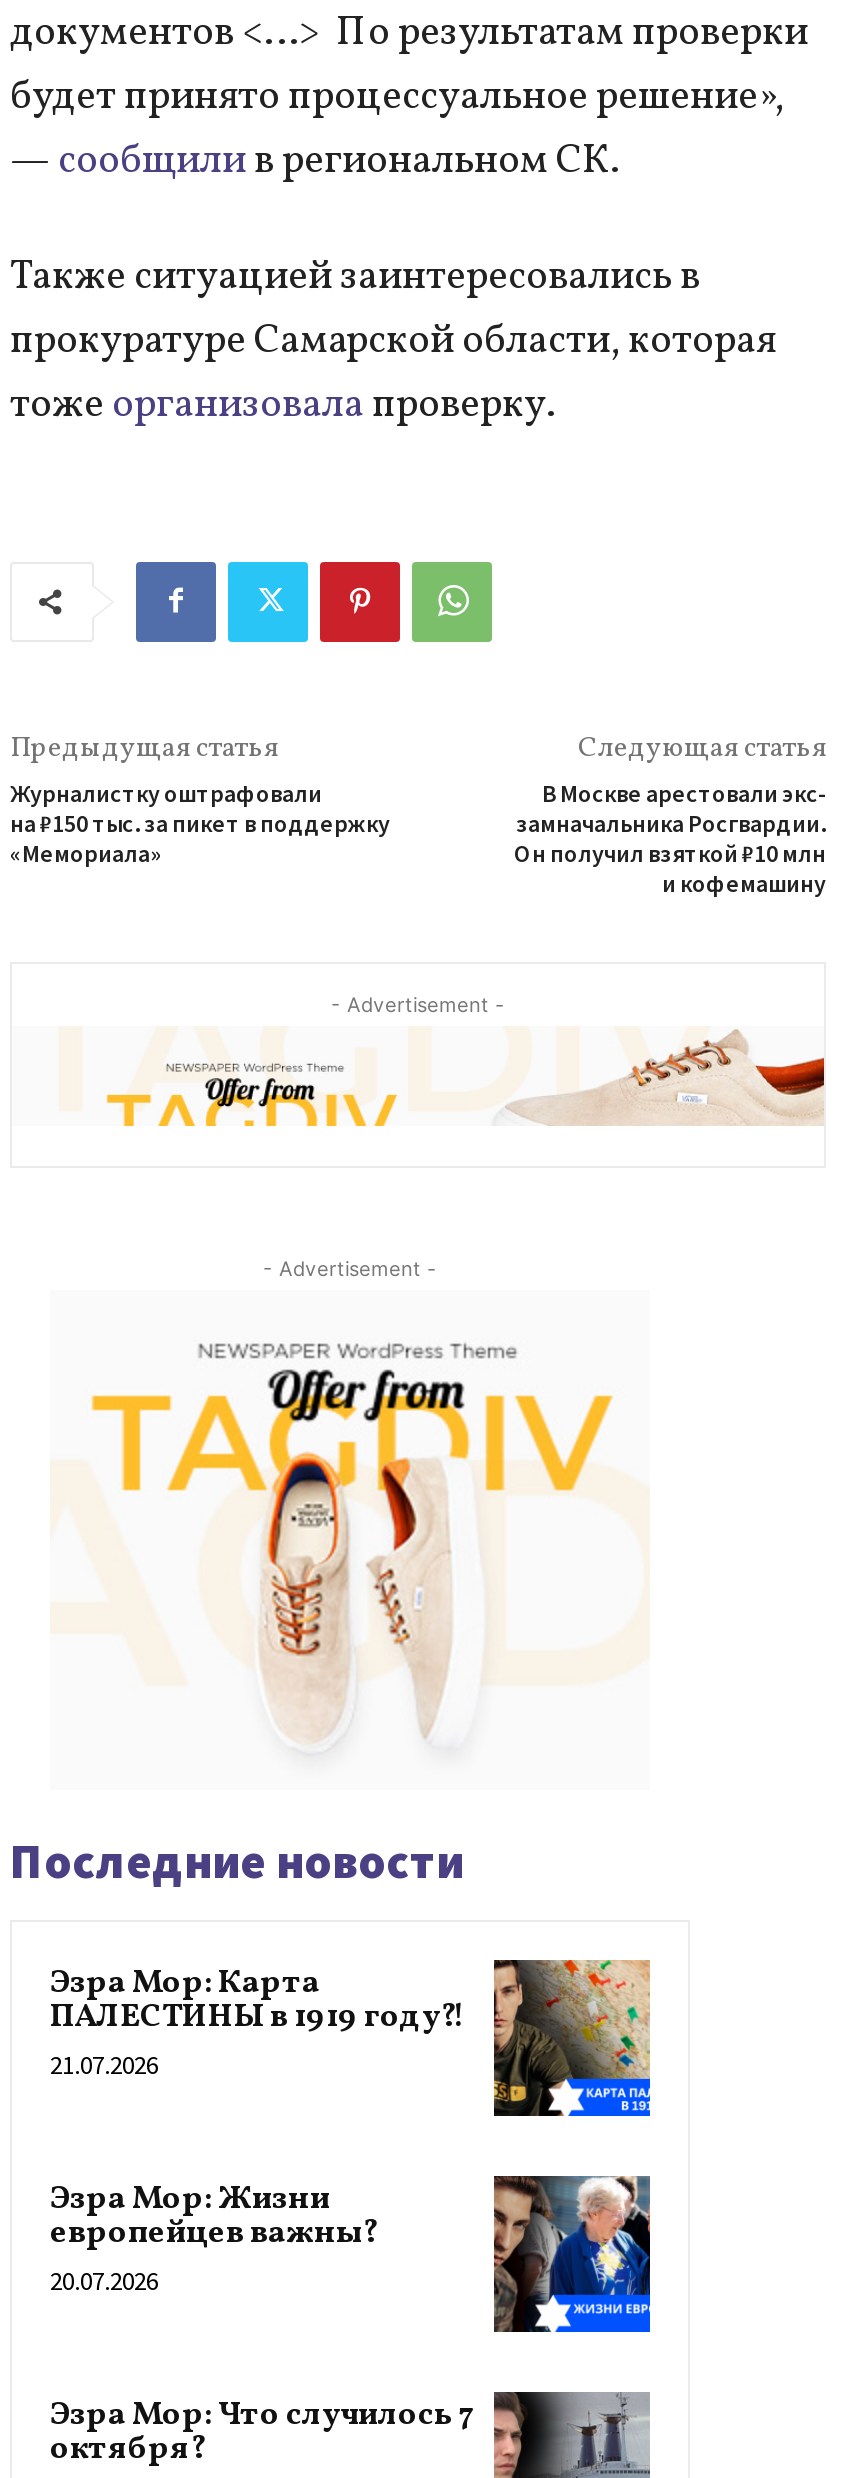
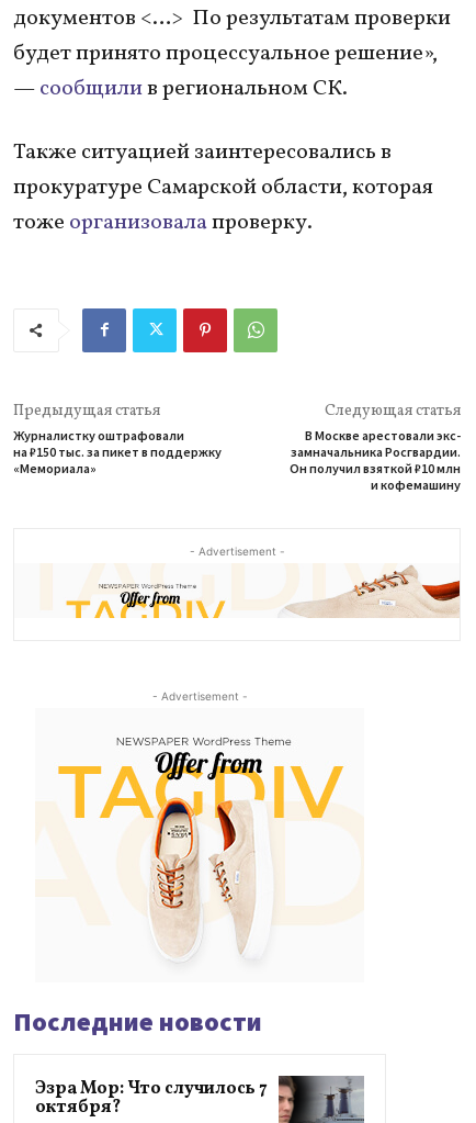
- [image]
- Эзра Мор: Карта
- ПАЛЕСТИНЫ в 1919 году?!
- 21.07.2026
- Эзра Мор: Жизни
- европейцев важны?
- 20.07.2026

- [image]
